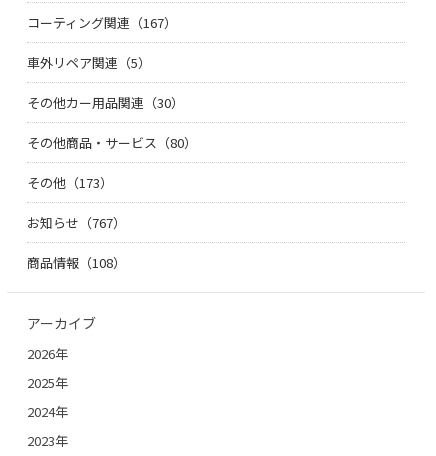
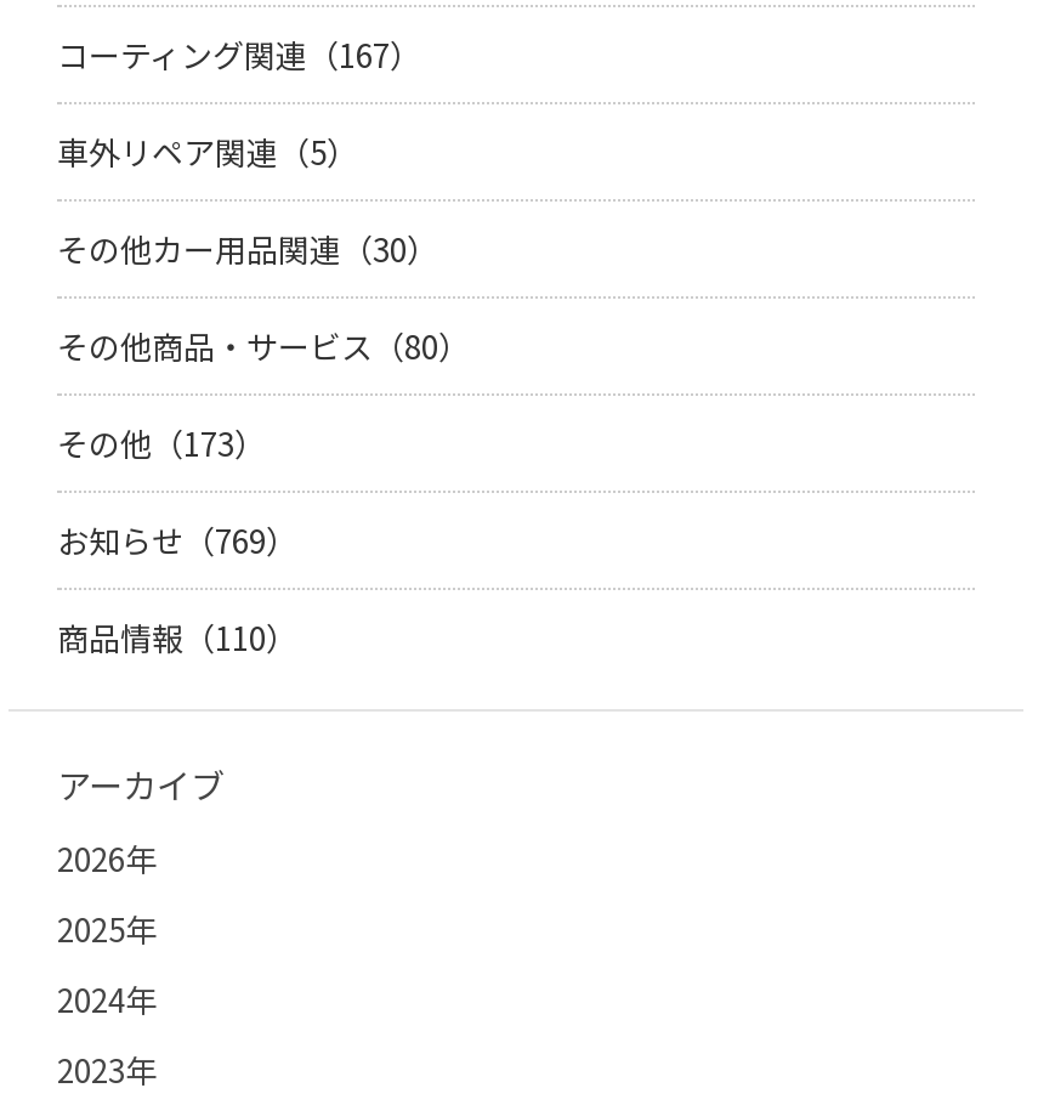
- お知らせ（767）
+ お知らせ（769）

- 商品情報（108）
+ 商品情報（110）
